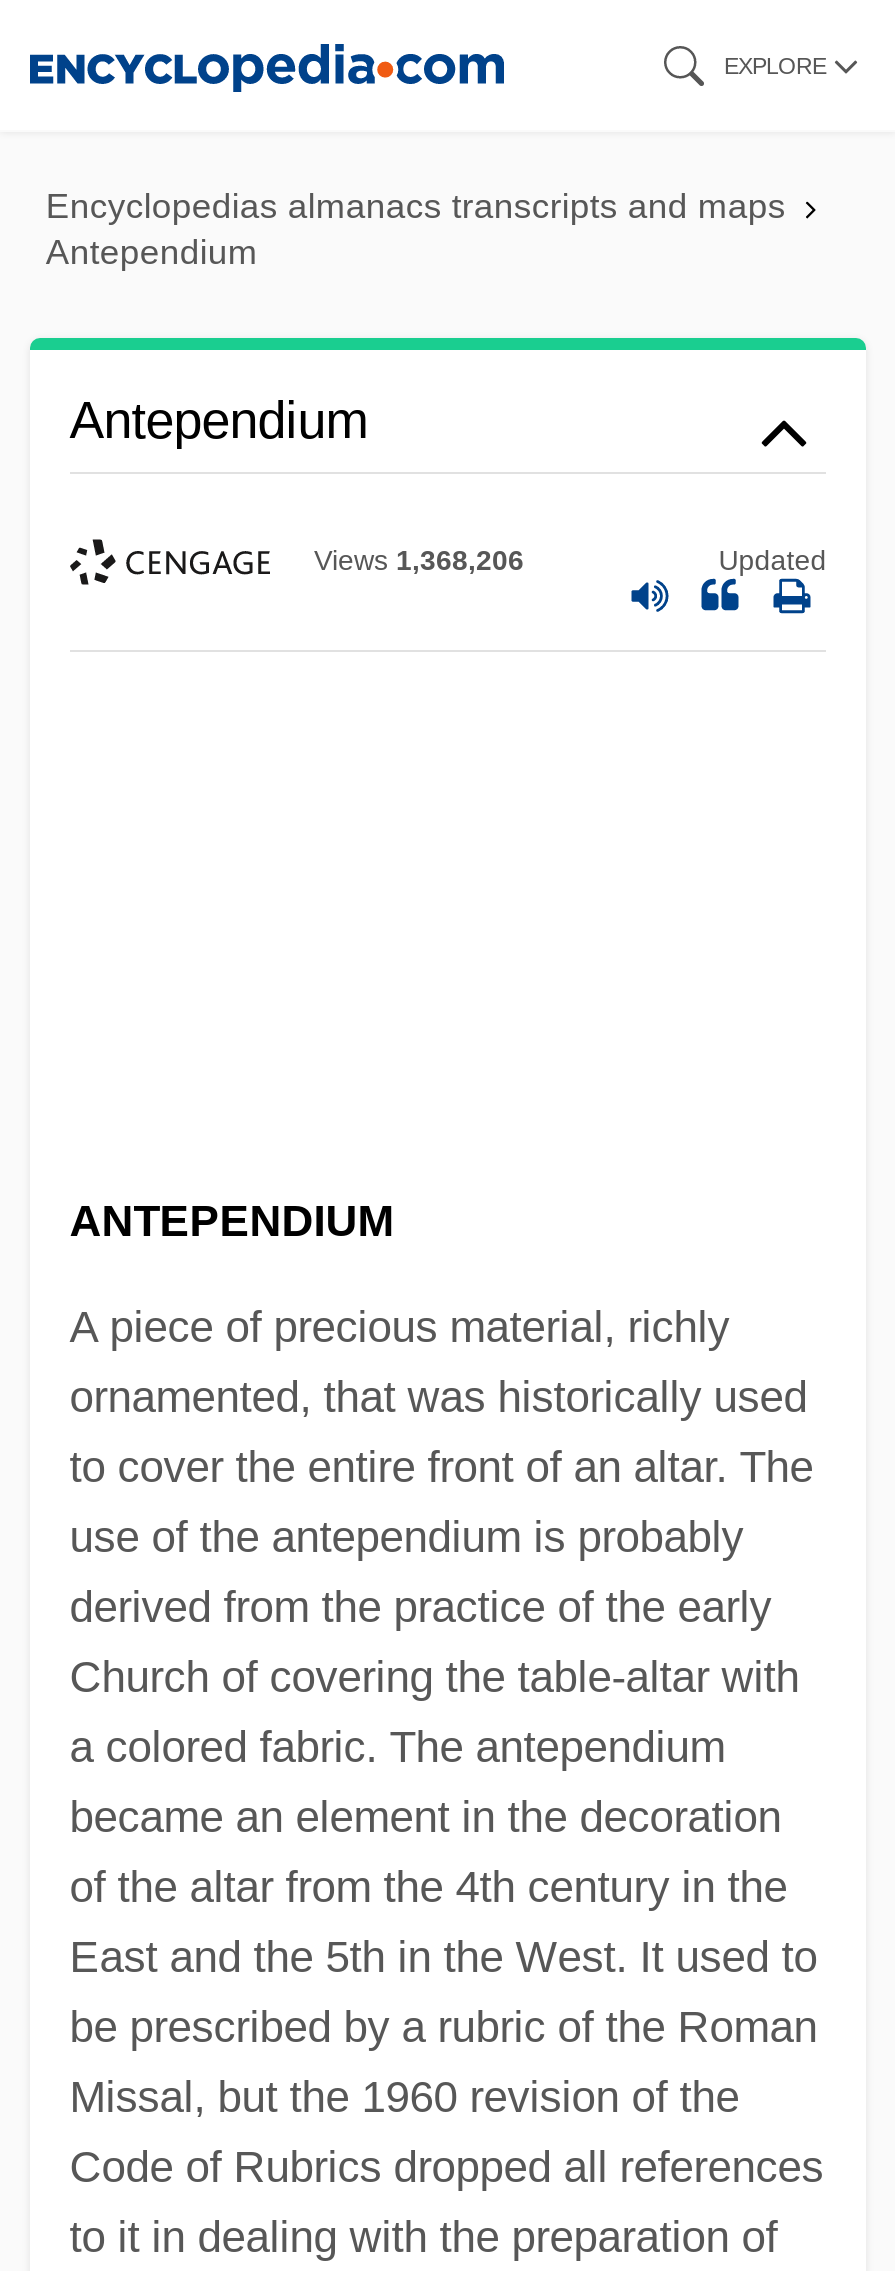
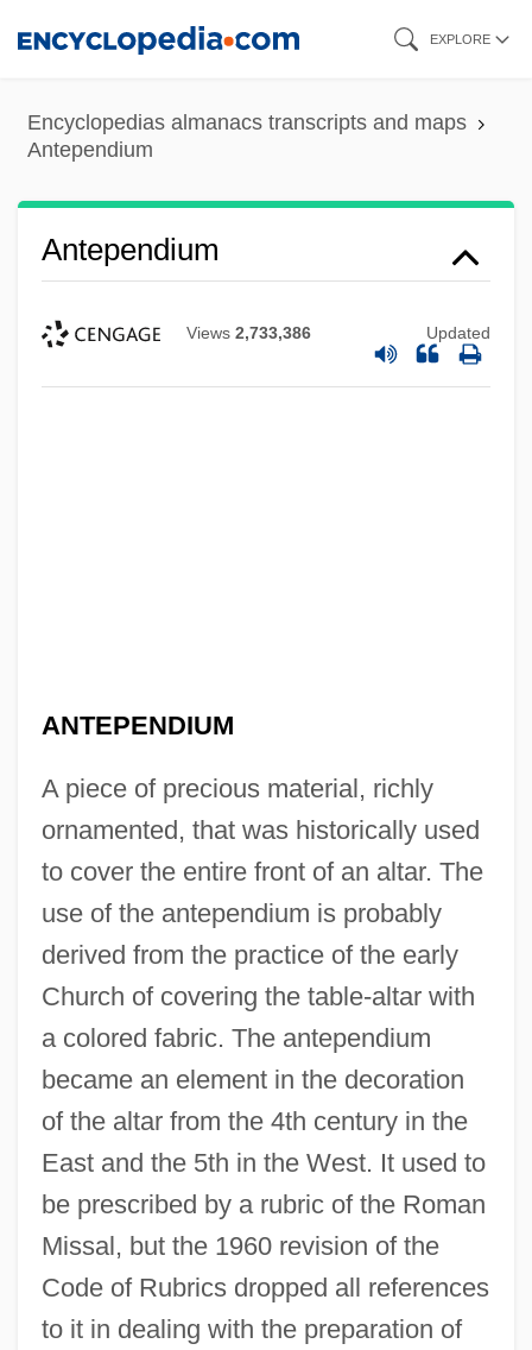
- Views 1,368,206
+ Views 2,733,386
